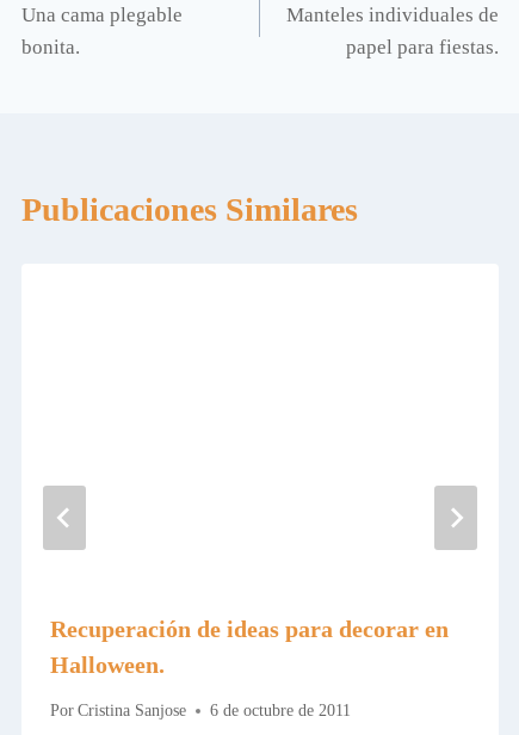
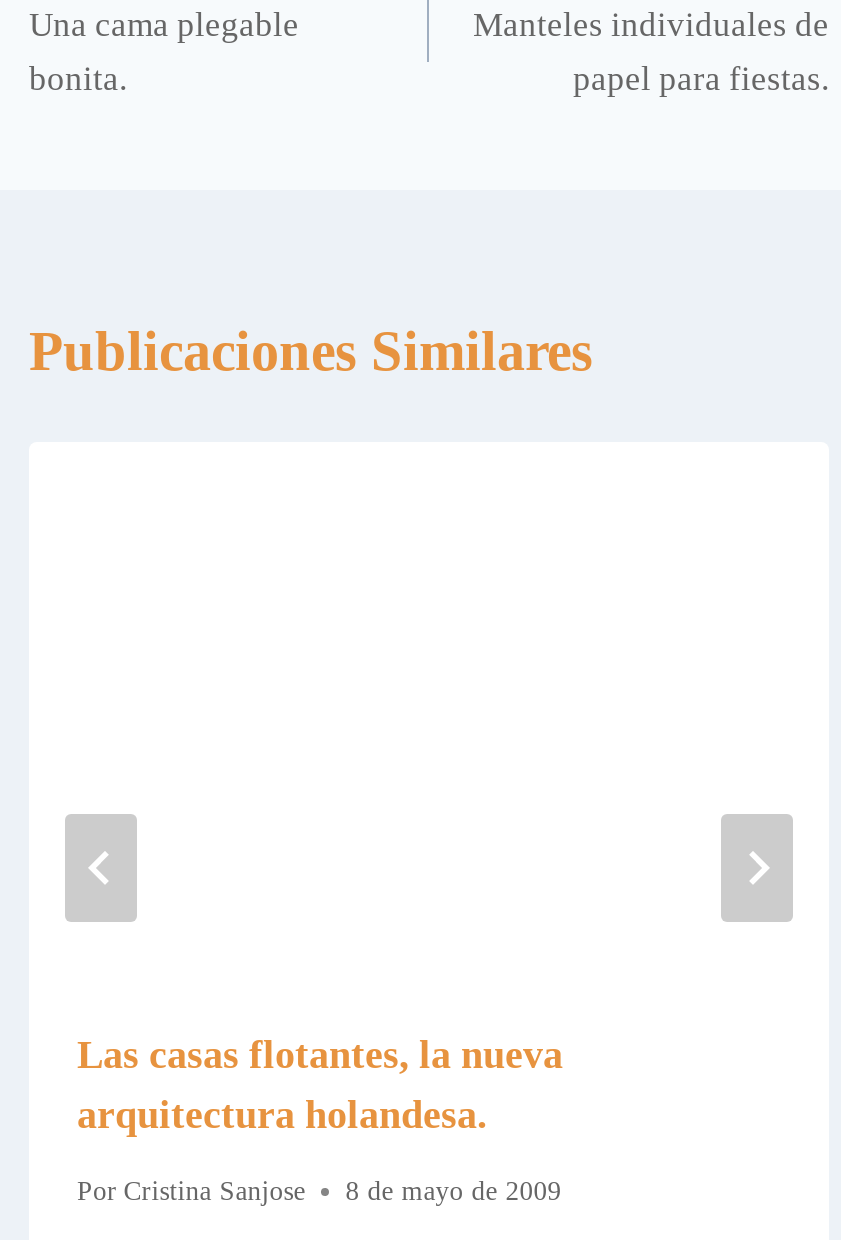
- Recuperación de ideas para decorar en
- Halloween.
+ Las casas flotantes, la nueva
+ arquitectura holandesa.

- Por Cristina Sanjose 6 de octubre de 2011
+ Por Cristina Sanjose 8 de mayo de 2009
